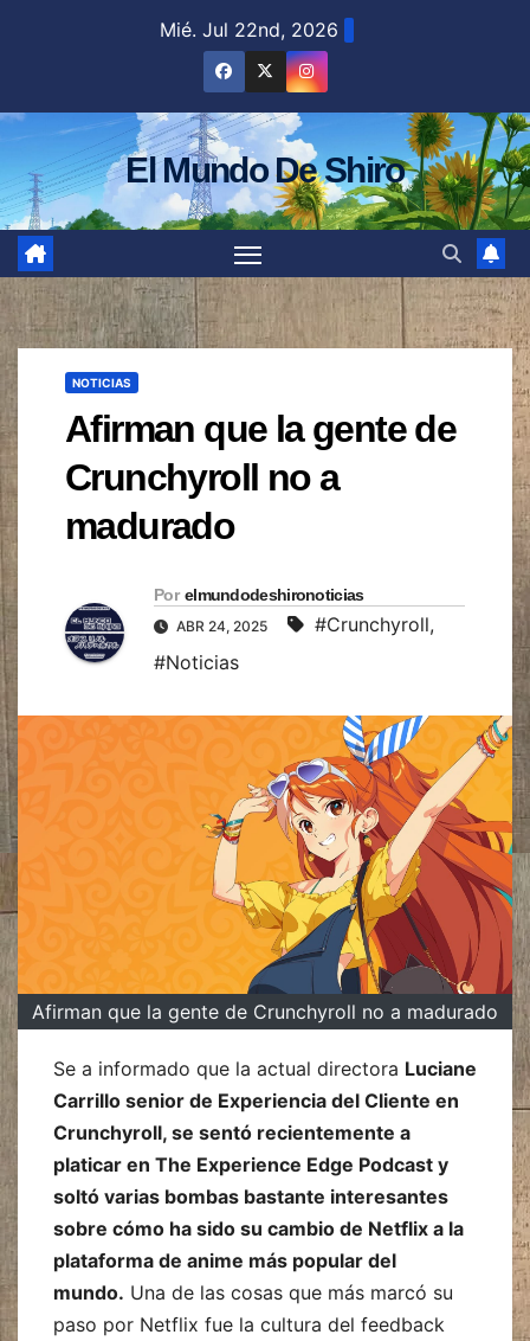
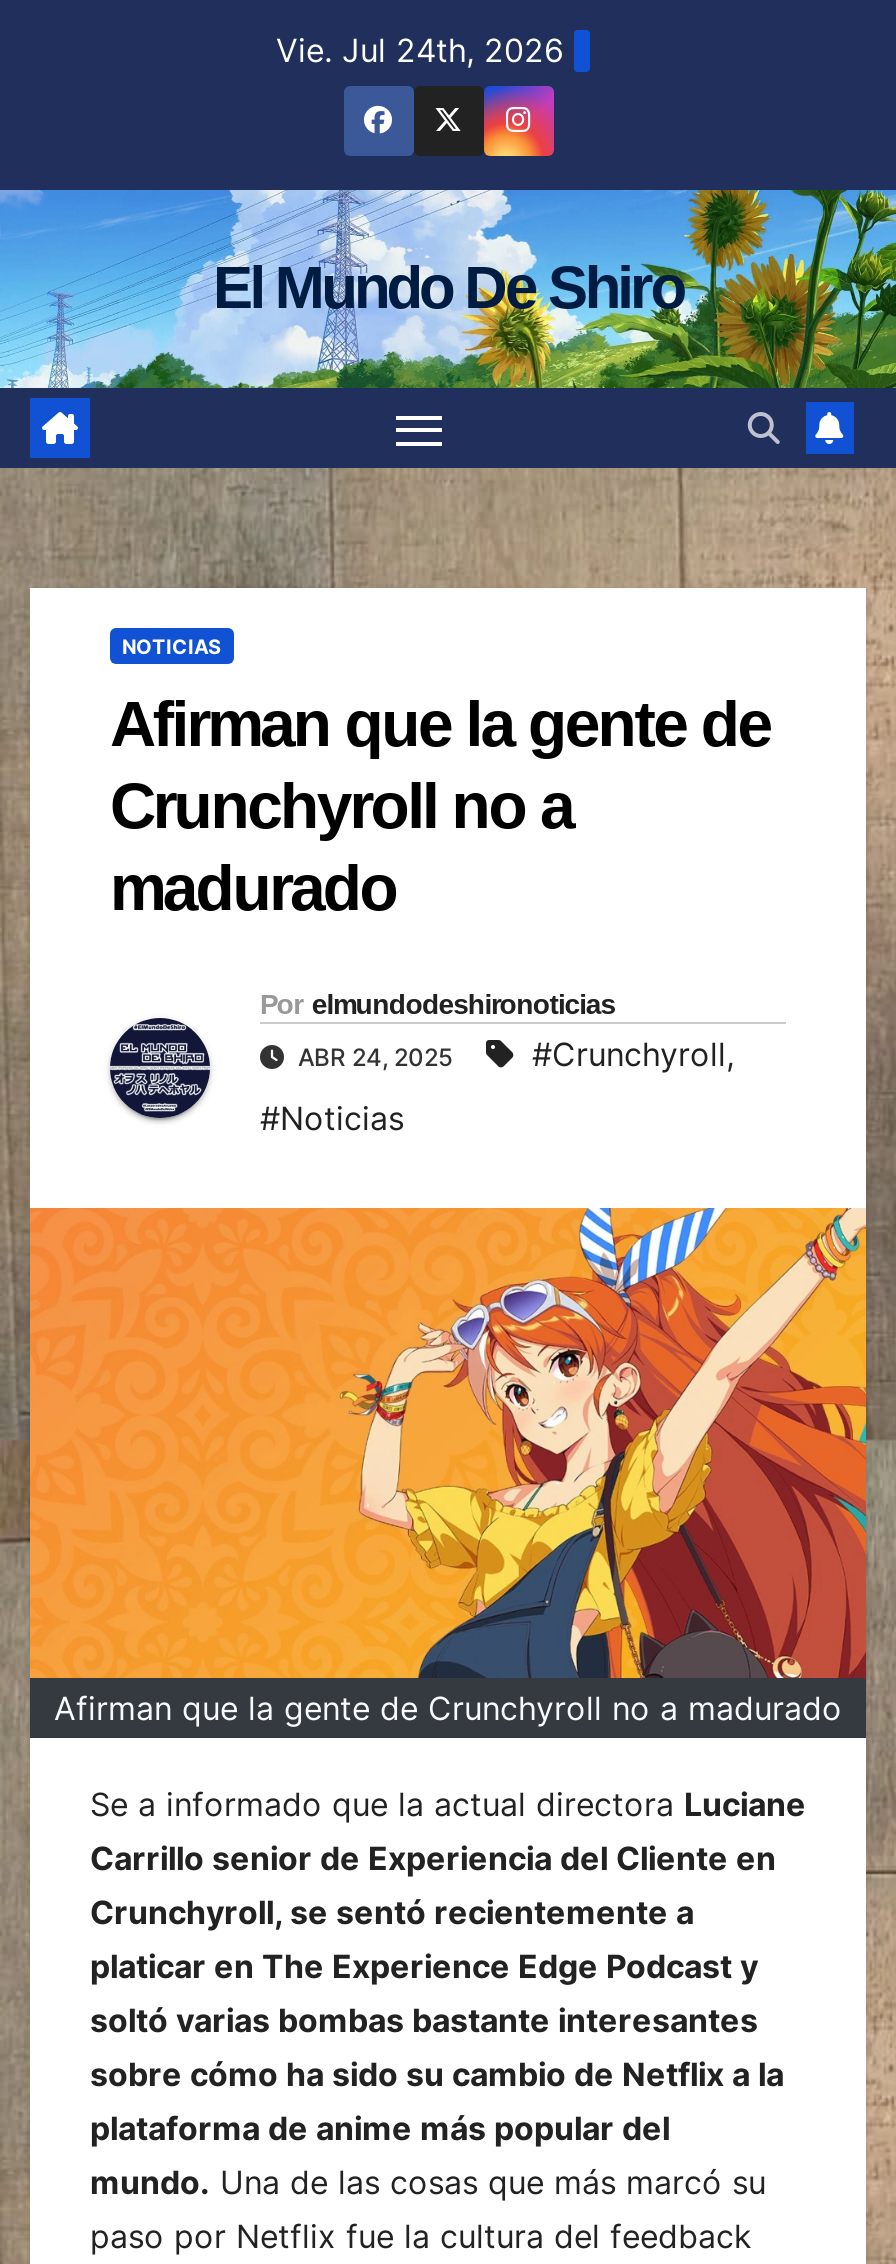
- Mié. Jul 22nd, 2026
+ Vie. Jul 24th, 2026
